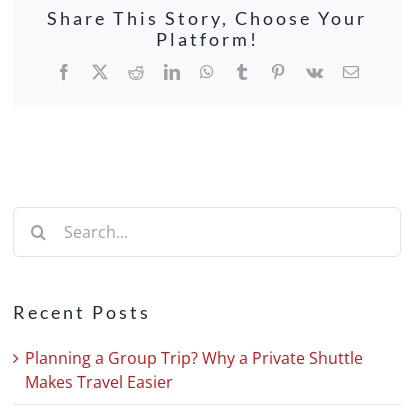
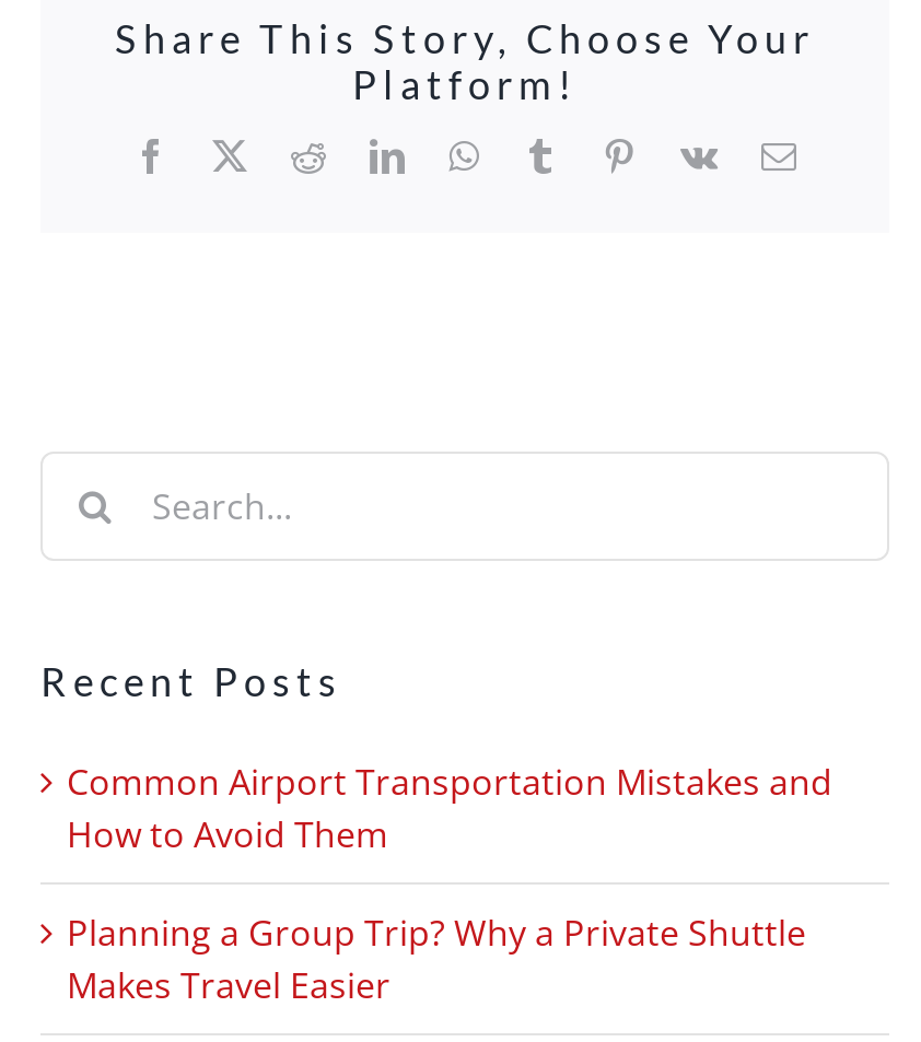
+ Common Airport Transportation Mistakes and
+ How to Avoid Them
